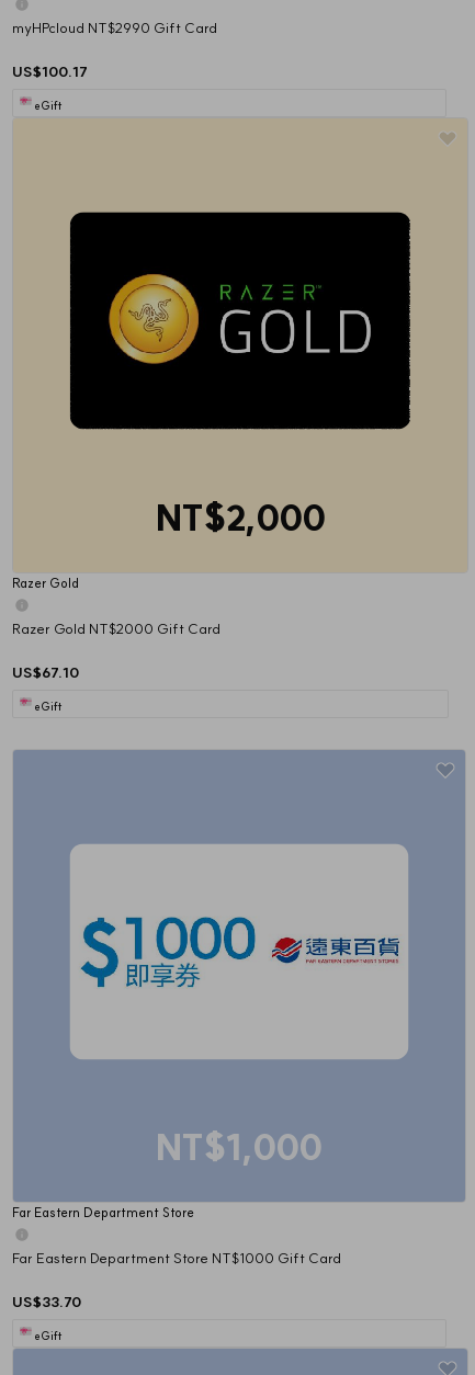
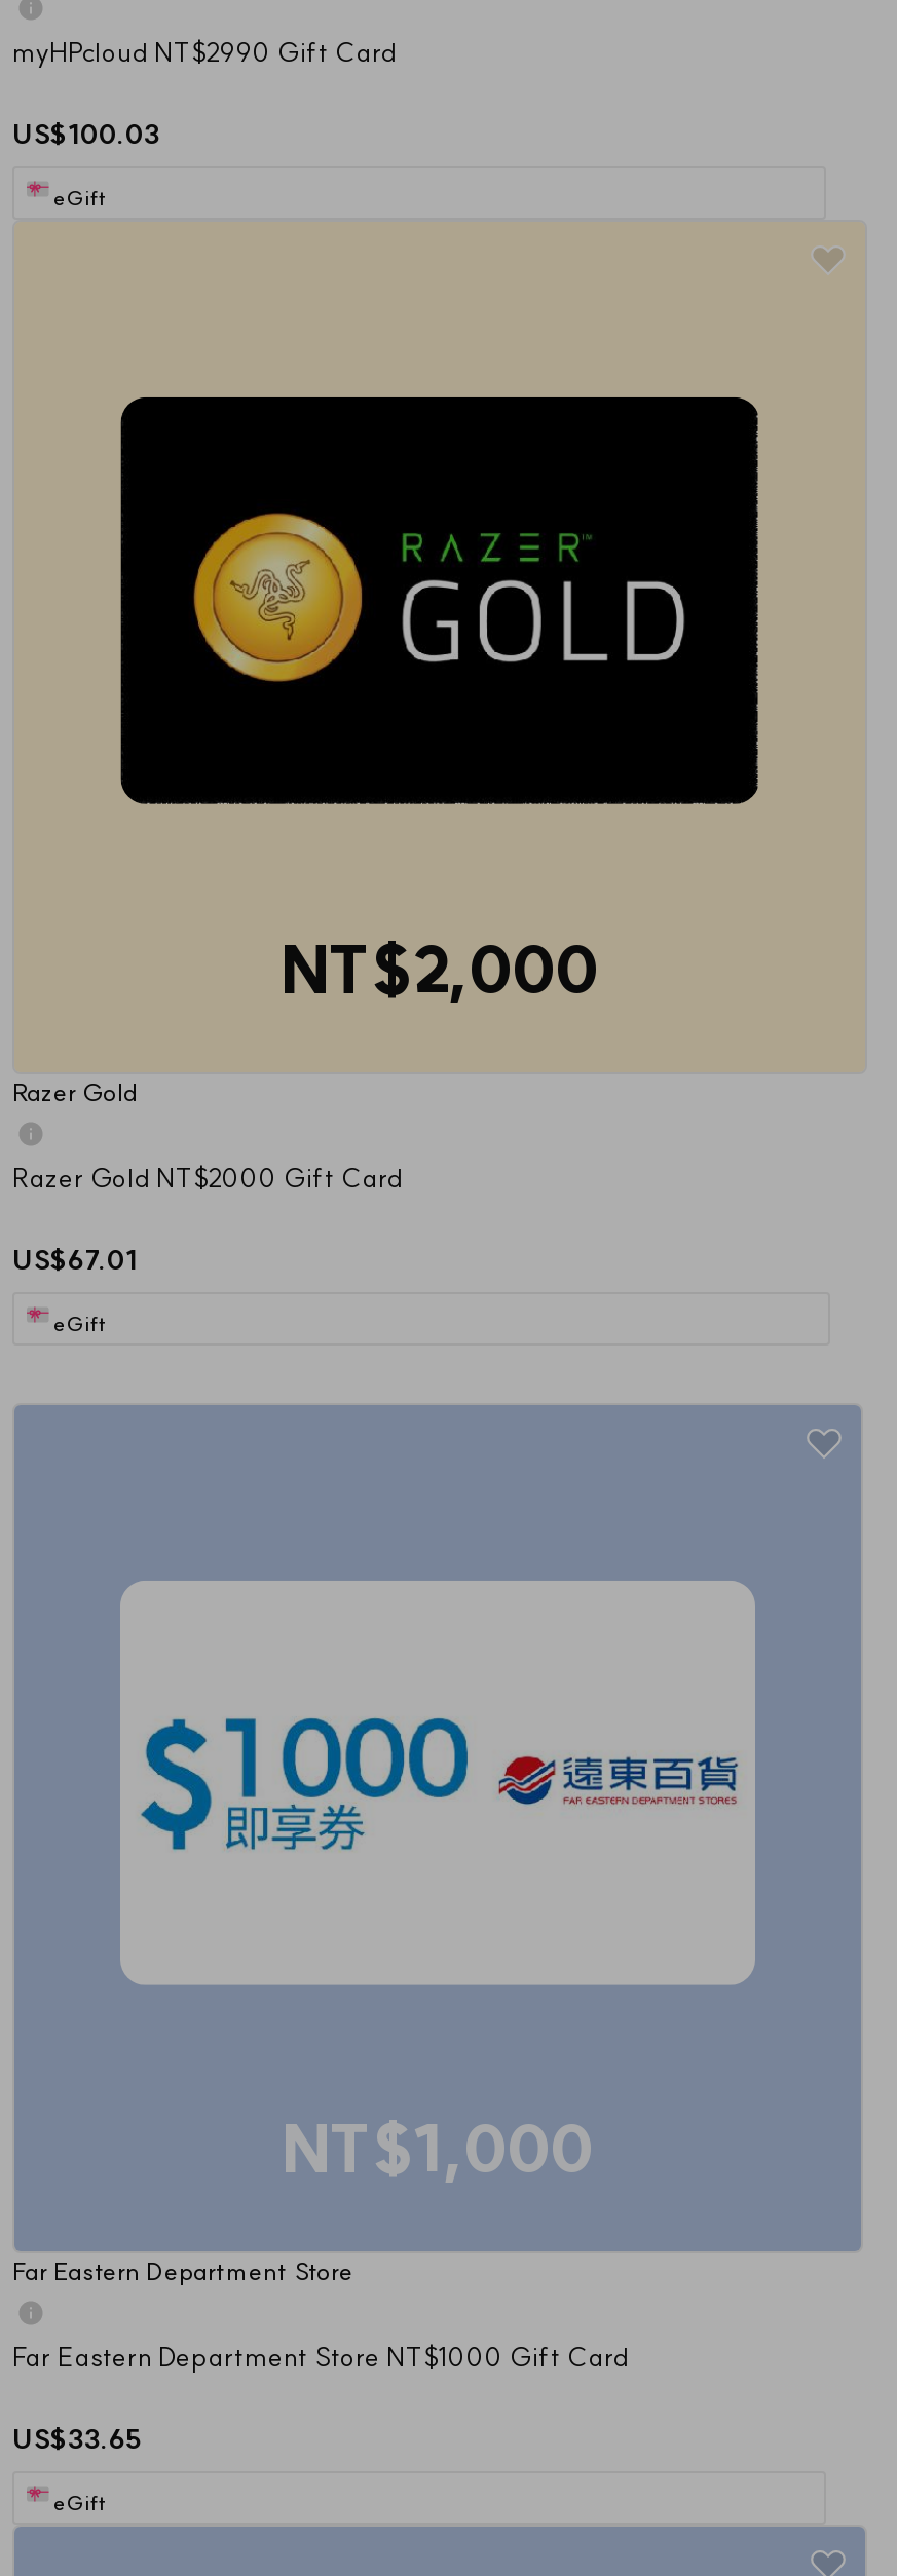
- US$100.17
+ US$100.03

- US$67.10
+ US$67.01

- US$33.70
+ US$33.65
